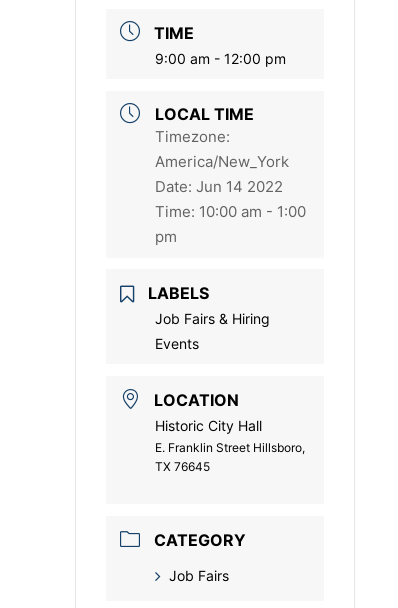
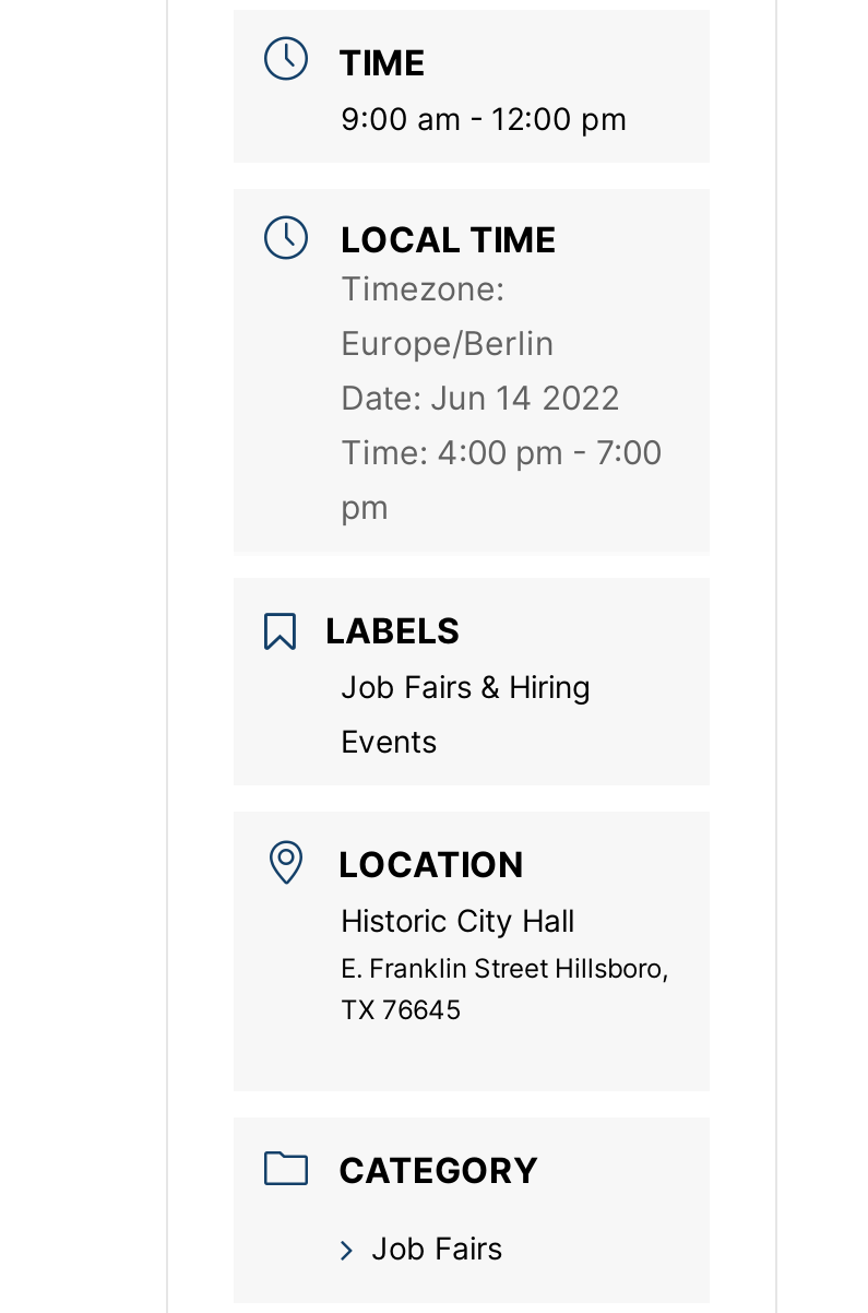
- America/New_York
+ Europe/Berlin

- Time: 10:00 am - 1:00
+ Time: 4:00 pm - 7:00
